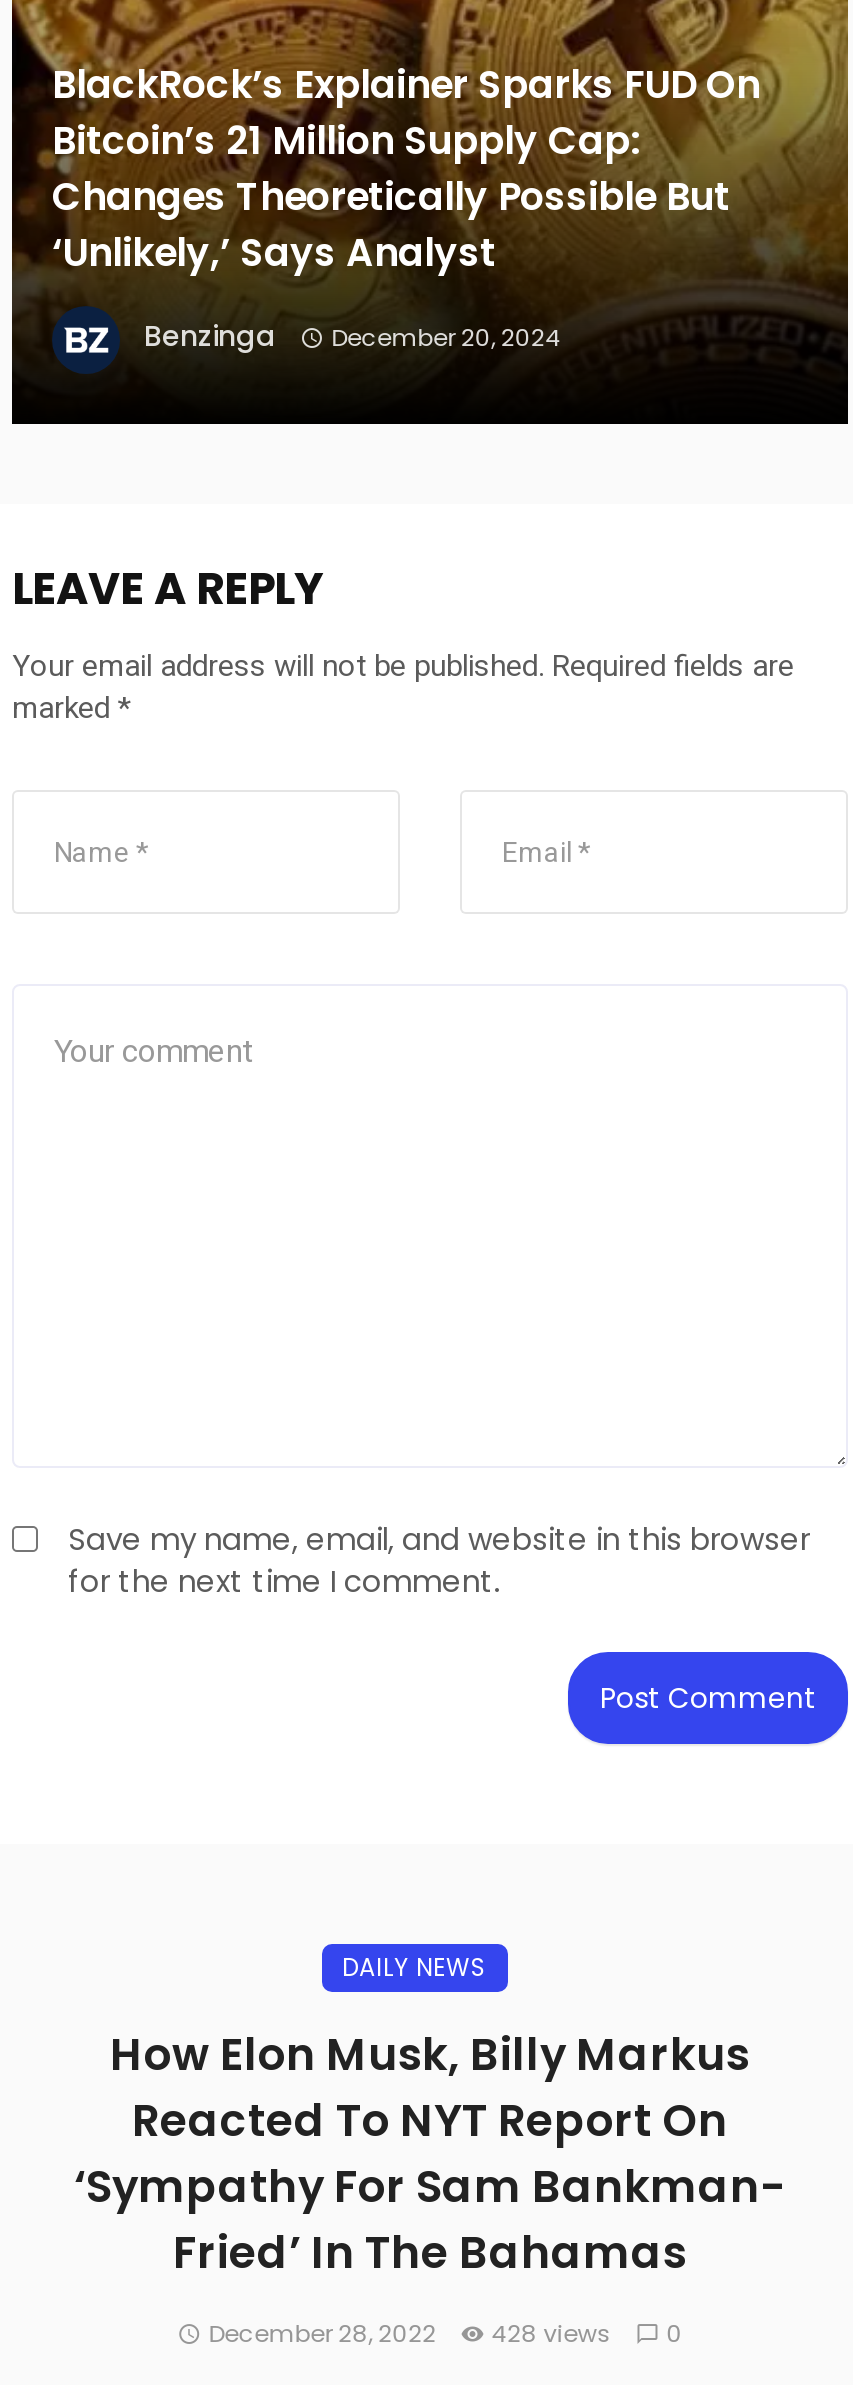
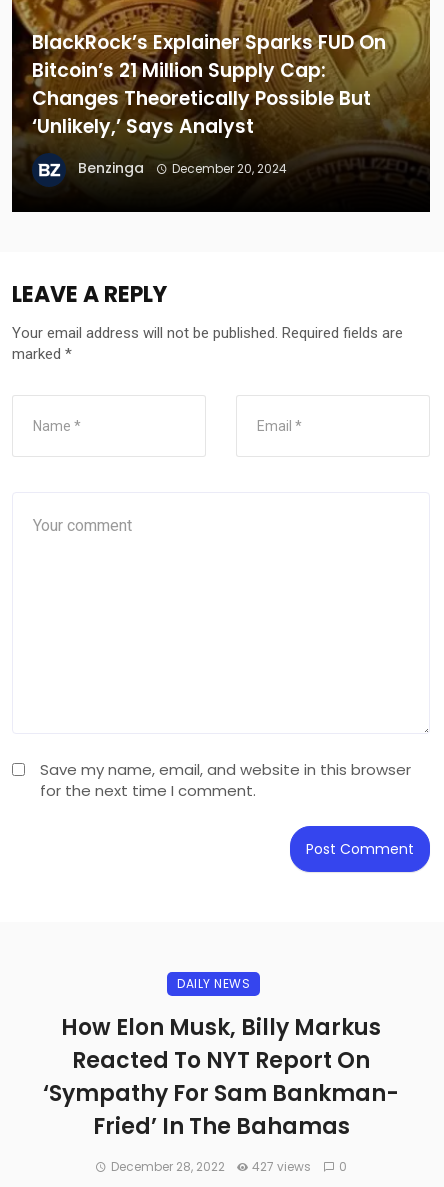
- December 28, 2022 428 views 0
+ December 28, 2022 427 views 0
